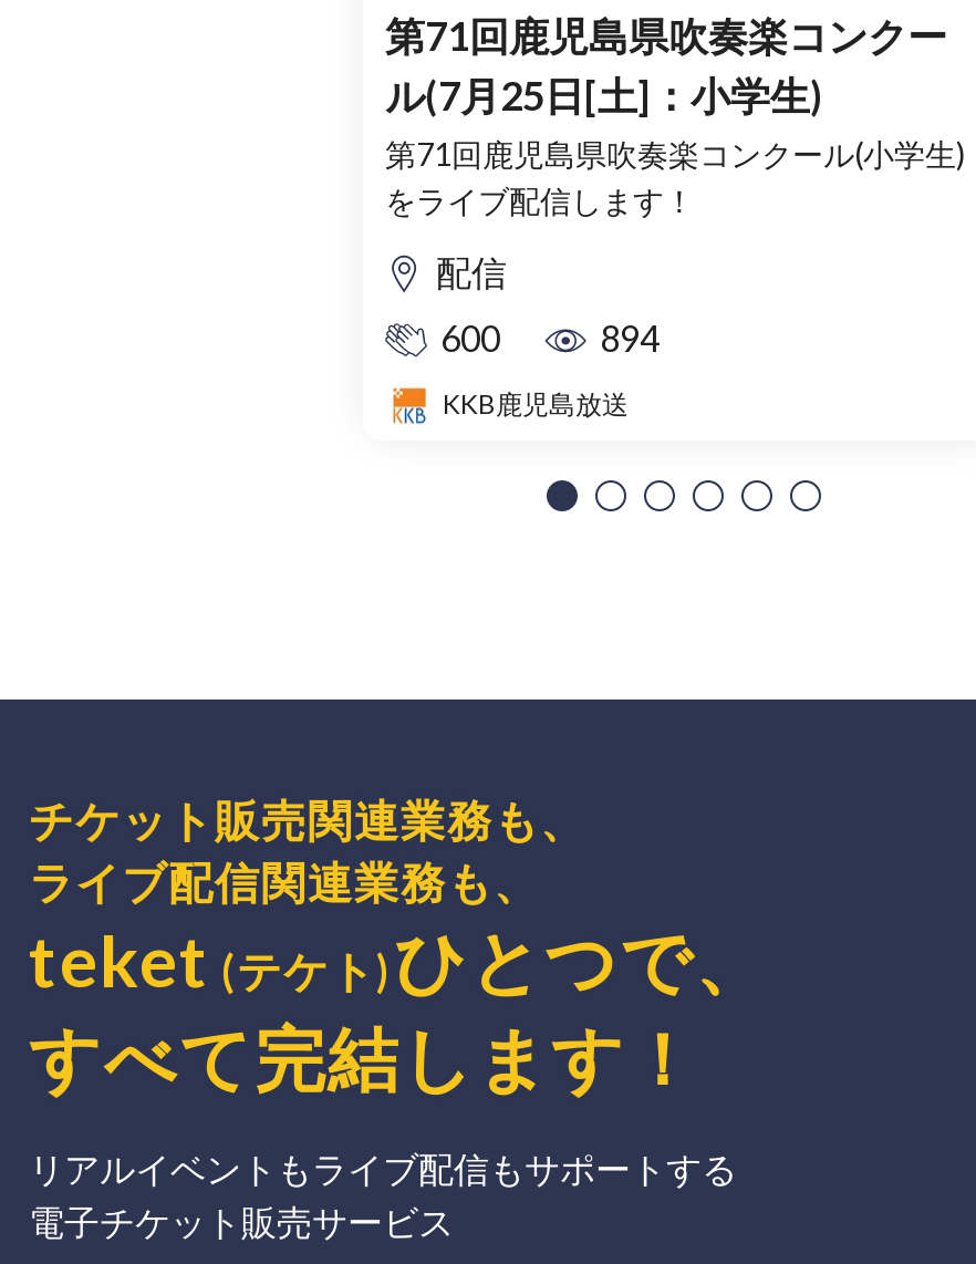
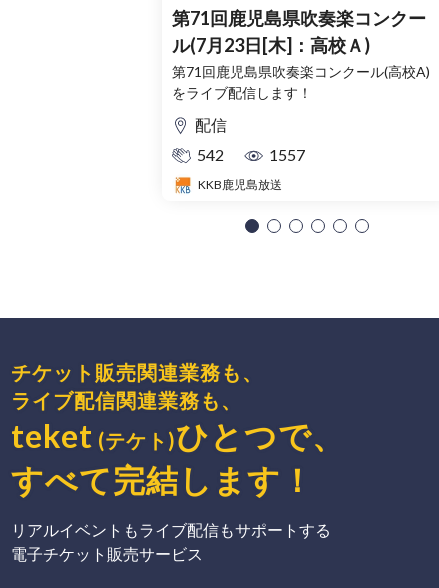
- ル(7月25日[土]：小学生)
- 第71回鹿児島県吹奏楽コンクール(小学生)
+ ル(7月23日[木]：高校Ａ)
+ 第71回鹿児島県吹奏楽コンクール(高校A)

- 600
+ 542

- 894
+ 1557
